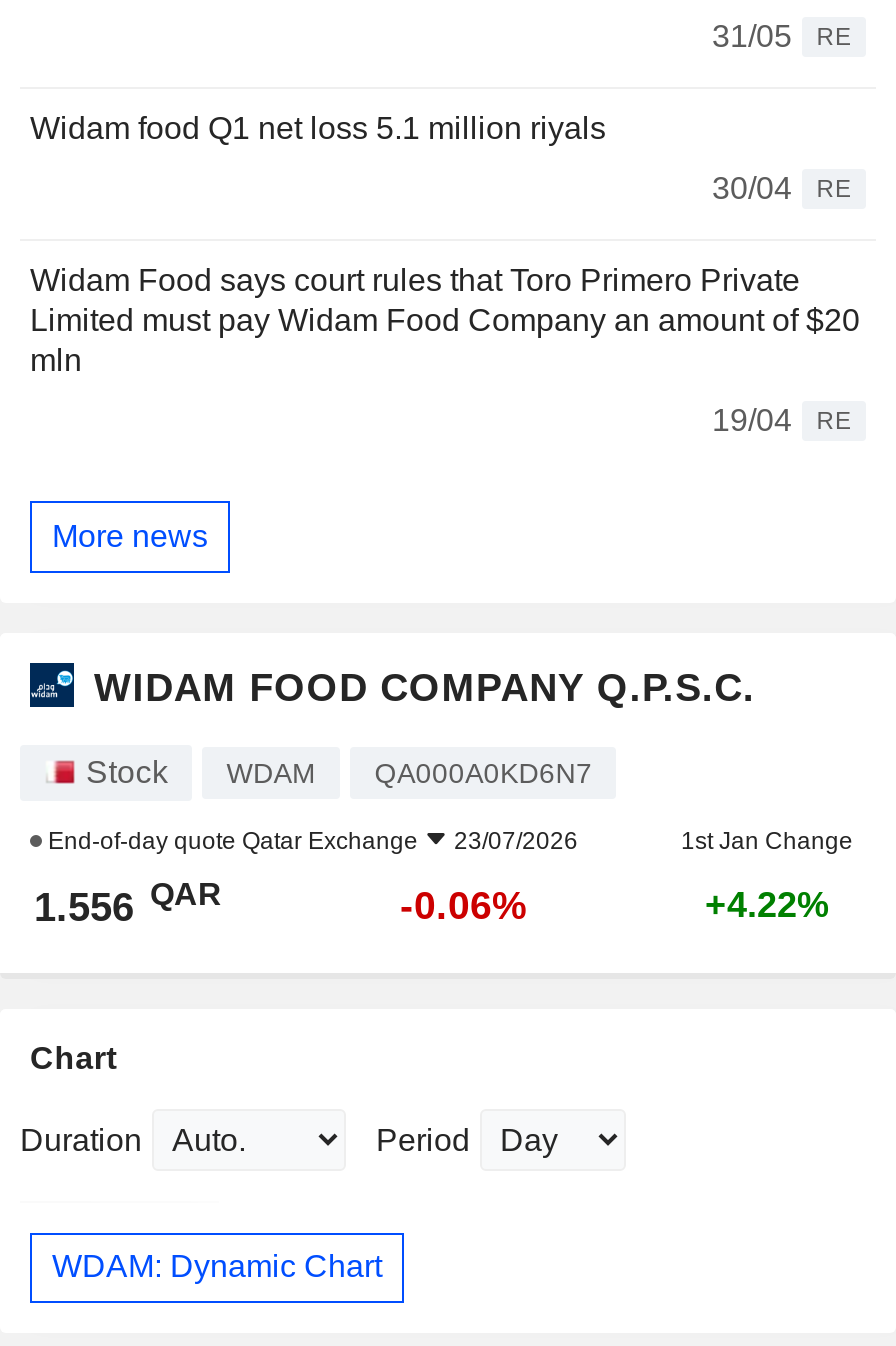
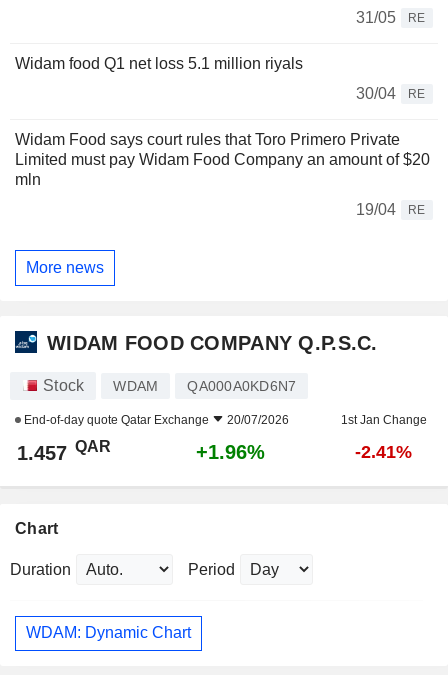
- End-of-day quote Qatar Exchange 23/07/2026
+ End-of-day quote Qatar Exchange 20/07/2026

- 1.556 QAR
+ 1.457 QAR

- -0.06%
+ +1.96%

- +4.22%
+ -2.41%
